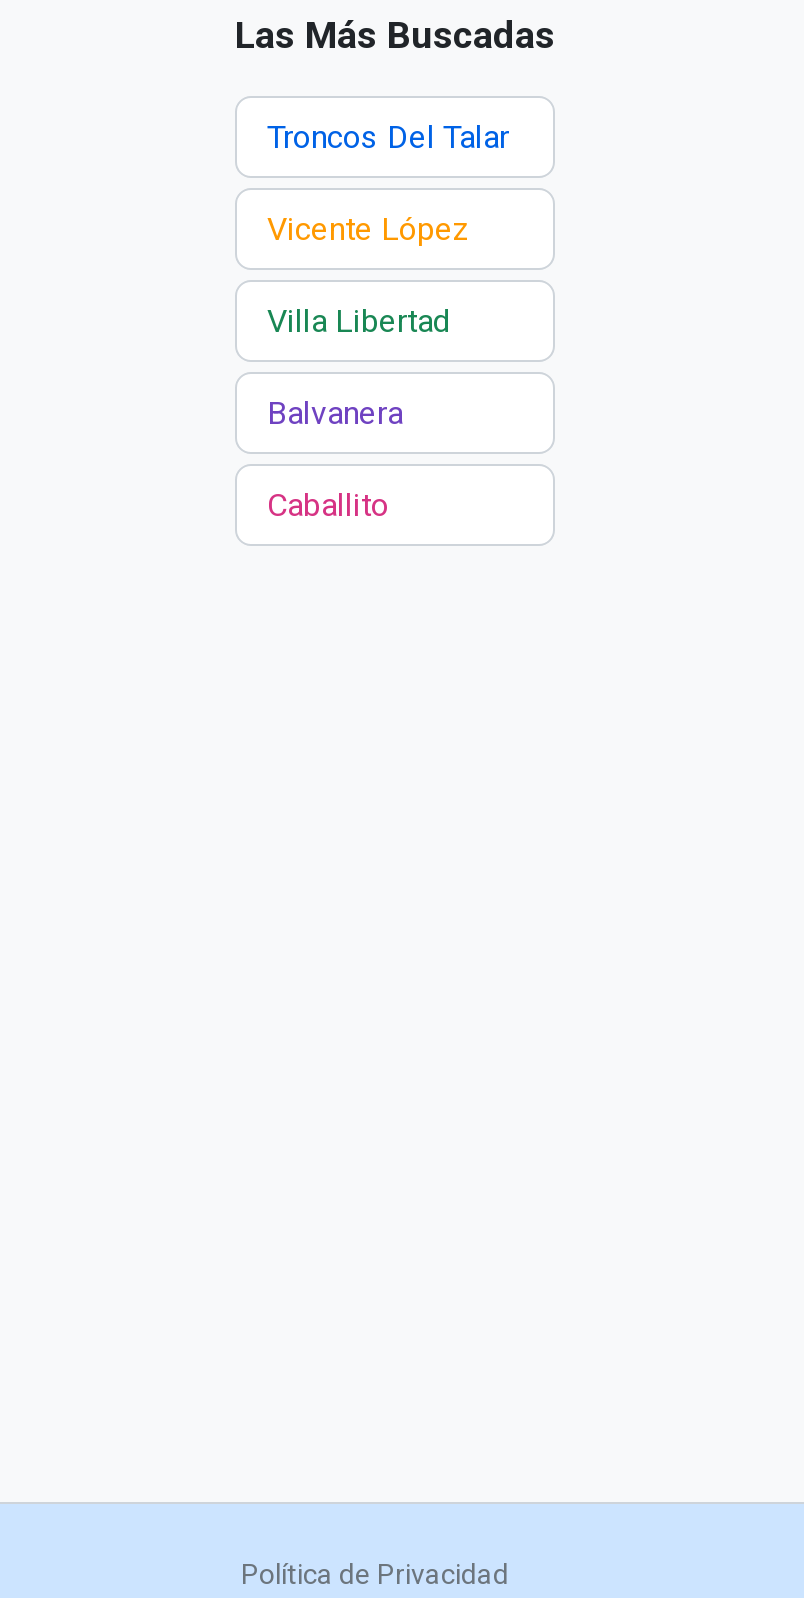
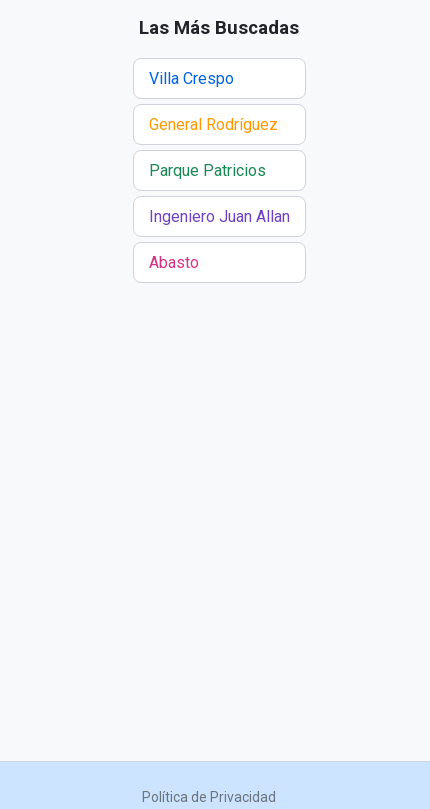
- Troncos Del Talar
+ Villa Crespo

- Vicente López
+ General Rodríguez

- Villa Libertad
+ Parque Patricios

- Balvanera
+ Ingeniero Juan Allan

- Caballito
+ Abasto
